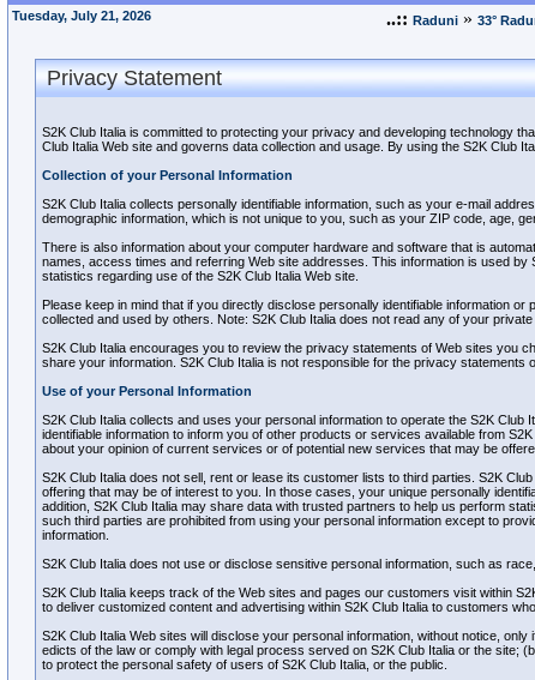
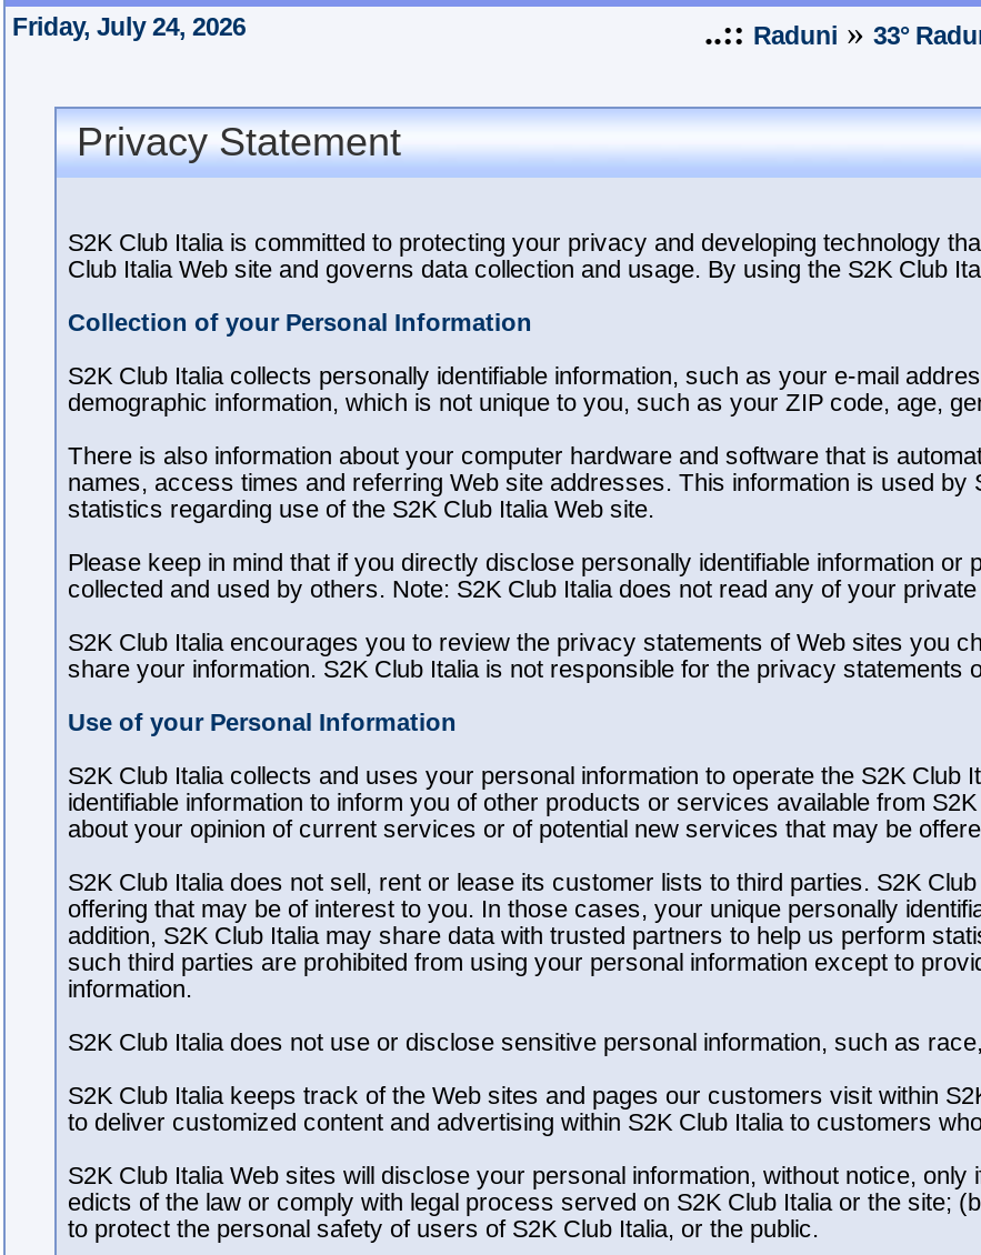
- Tuesday, July 21, 2026
+ Friday, July 24, 2026
